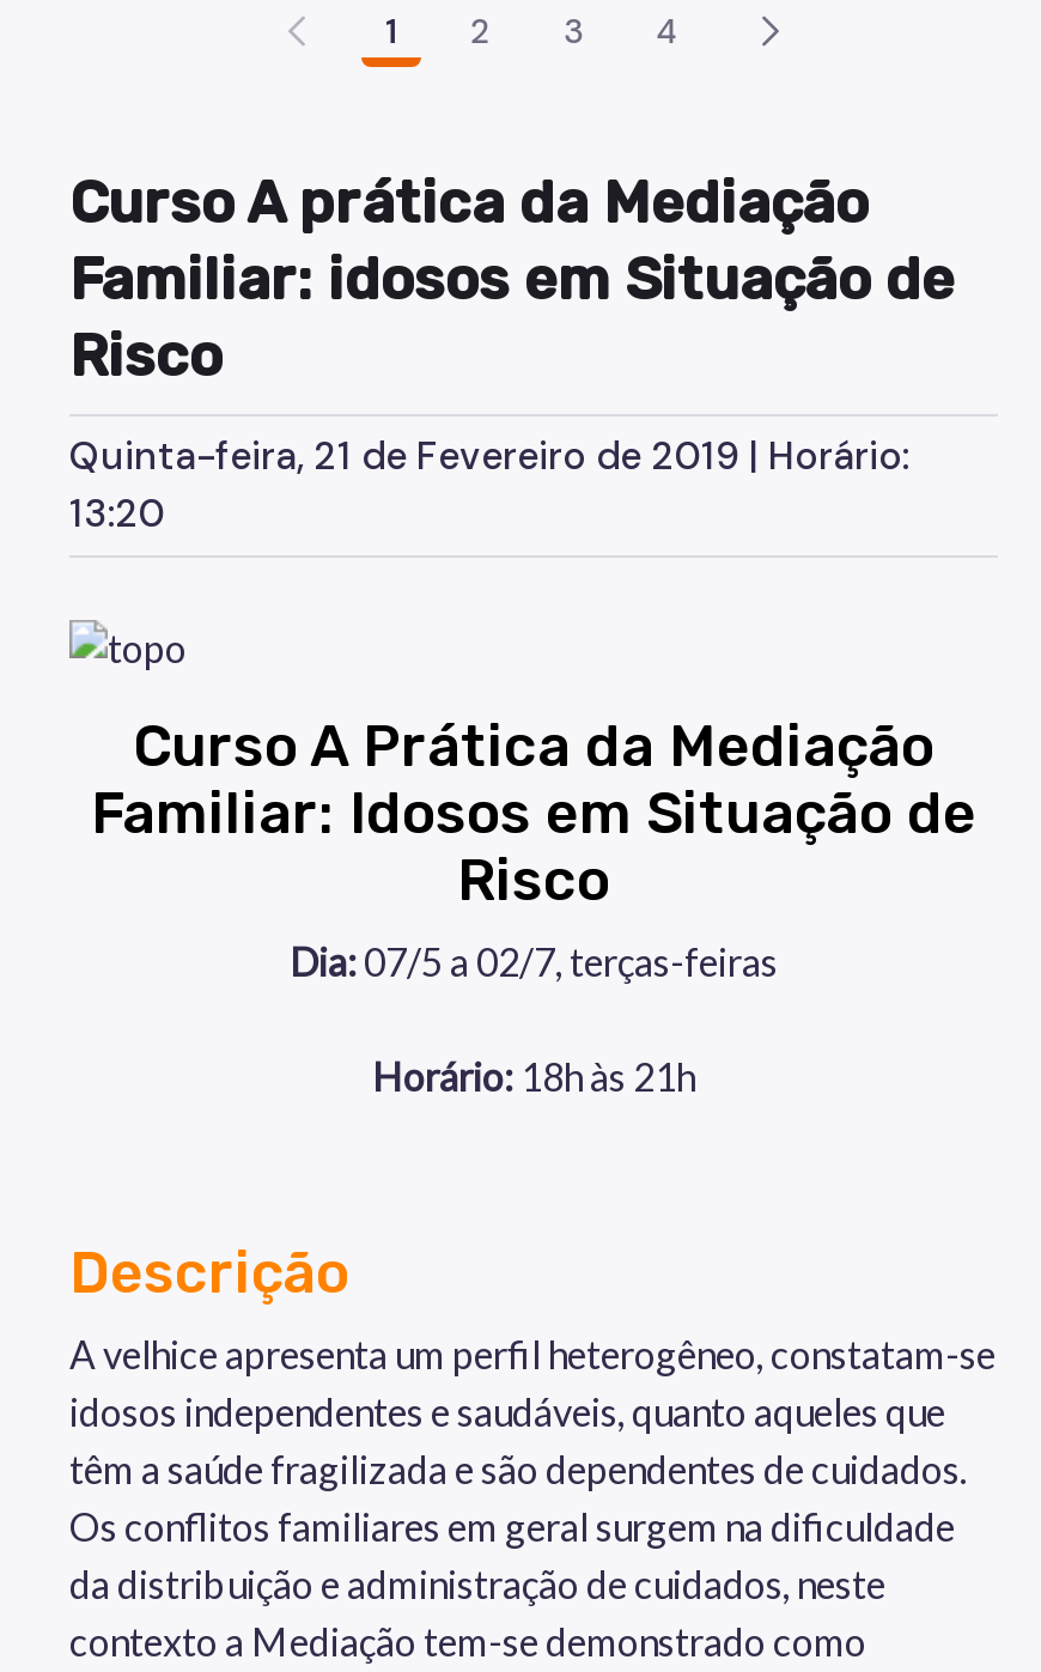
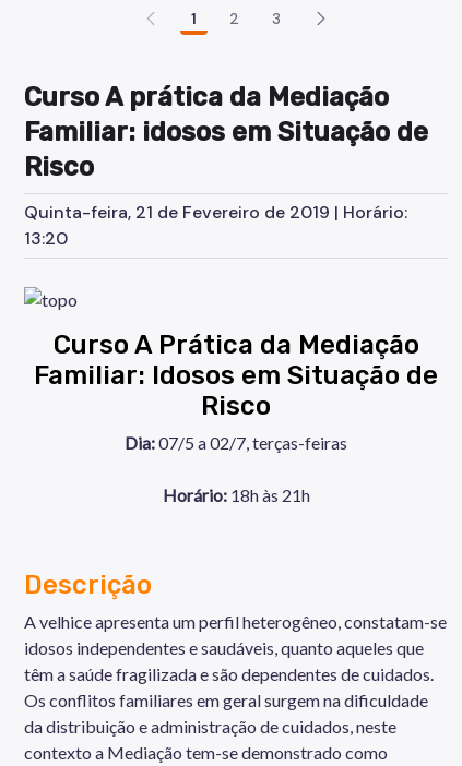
- 4
